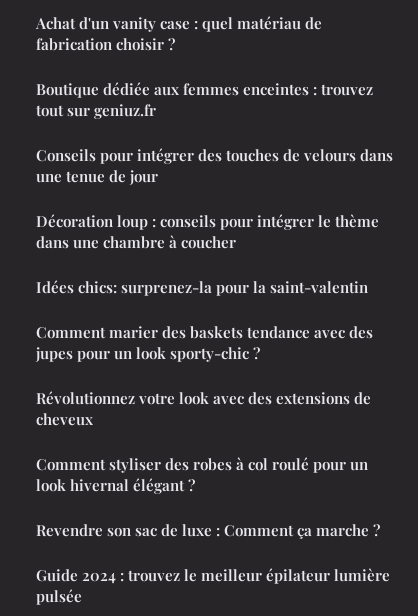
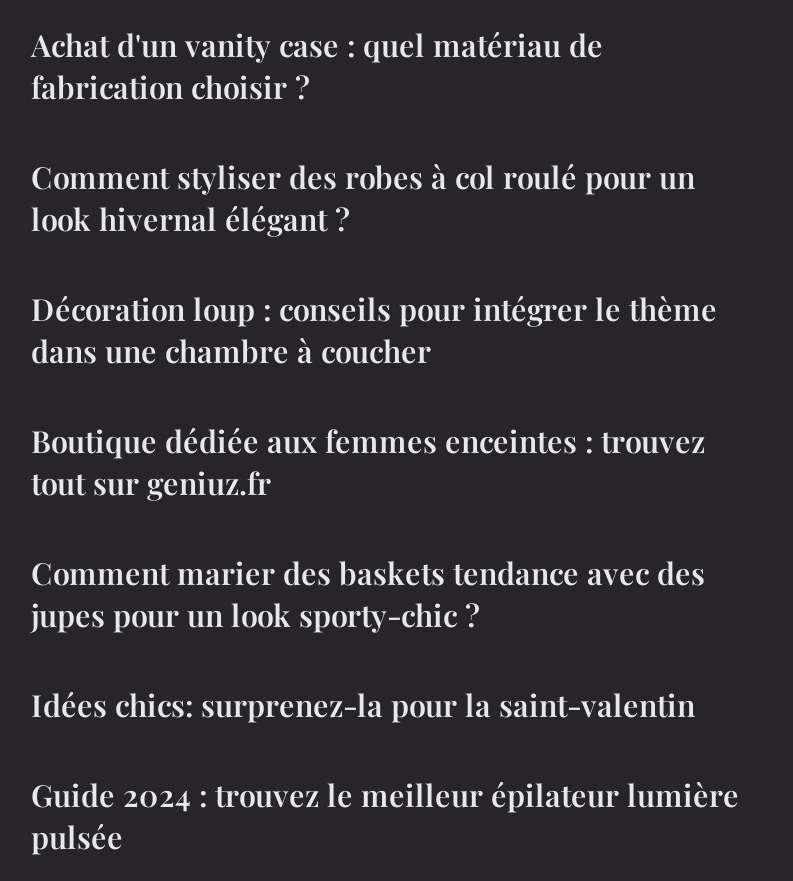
moved down: Boutique dédiée aux femmes enceintes : trouvez | tout sur geniuz.fr

- Conseils pour intégrer des touches de velours dans
- une tenue de jour

moved up: Décoration loup : conseils pour intégrer le thème | dans une chambre à coucher

moved down: Idées chics: surprenez-la pour la saint-valentin

- Révolutionnez votre look avec des extensions de
- cheveux
- Revendre son sac de luxe : Comment ça marche ?

moved up: Comment styliser des robes à col roulé pour un | look hivernal élégant ?
